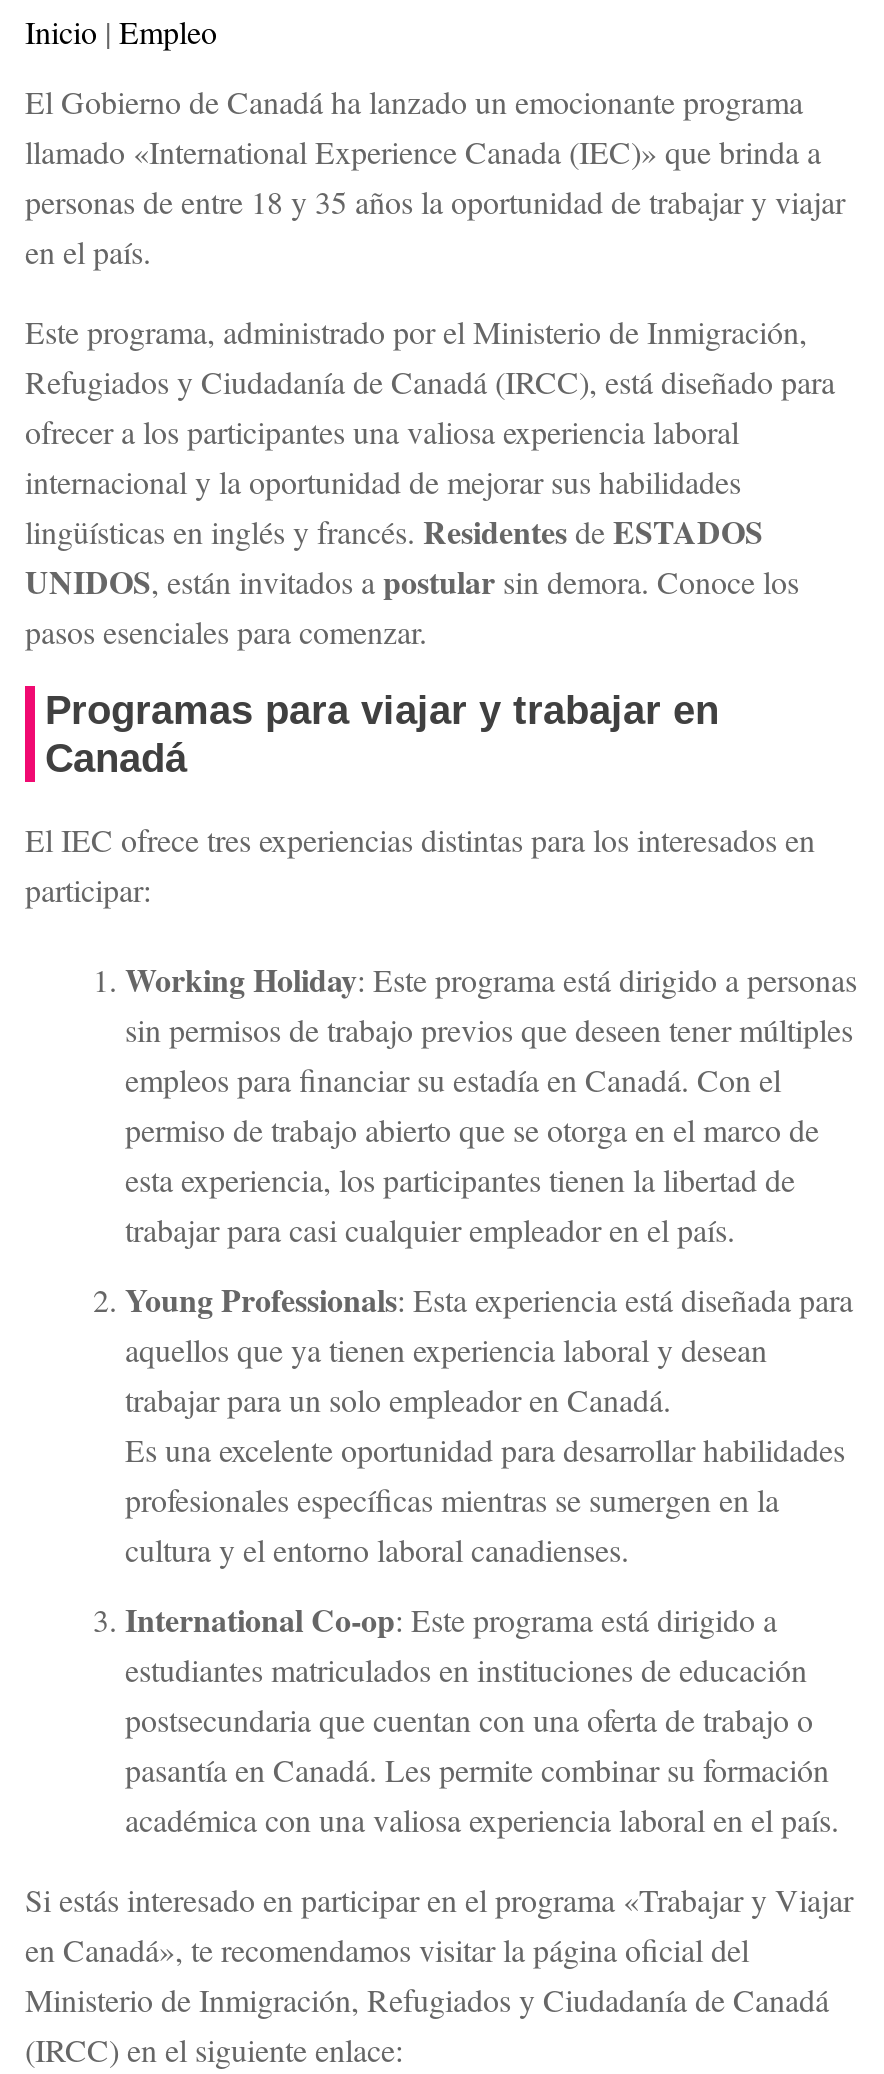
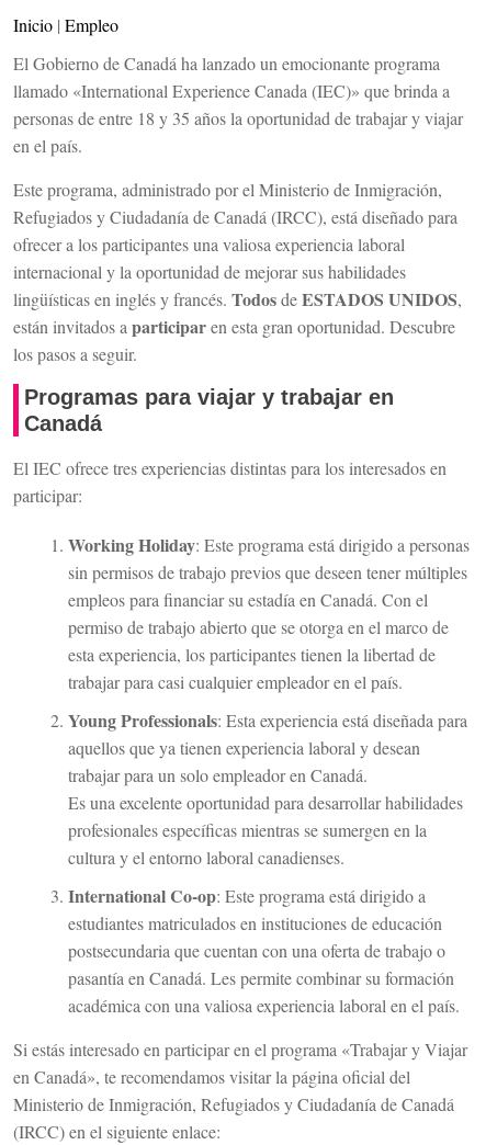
- lingüísticas en inglés y francés. Residentes de ESTADOS
- UNIDOS, están invitados a postular sin demora. Conoce los
- pasos esenciales para comenzar.
+ lingüísticas en inglés y francés. Todos de ESTADOS UNIDOS,
+ están invitados a participar en esta gran oportunidad. Descubre
+ los pasos a seguir.
